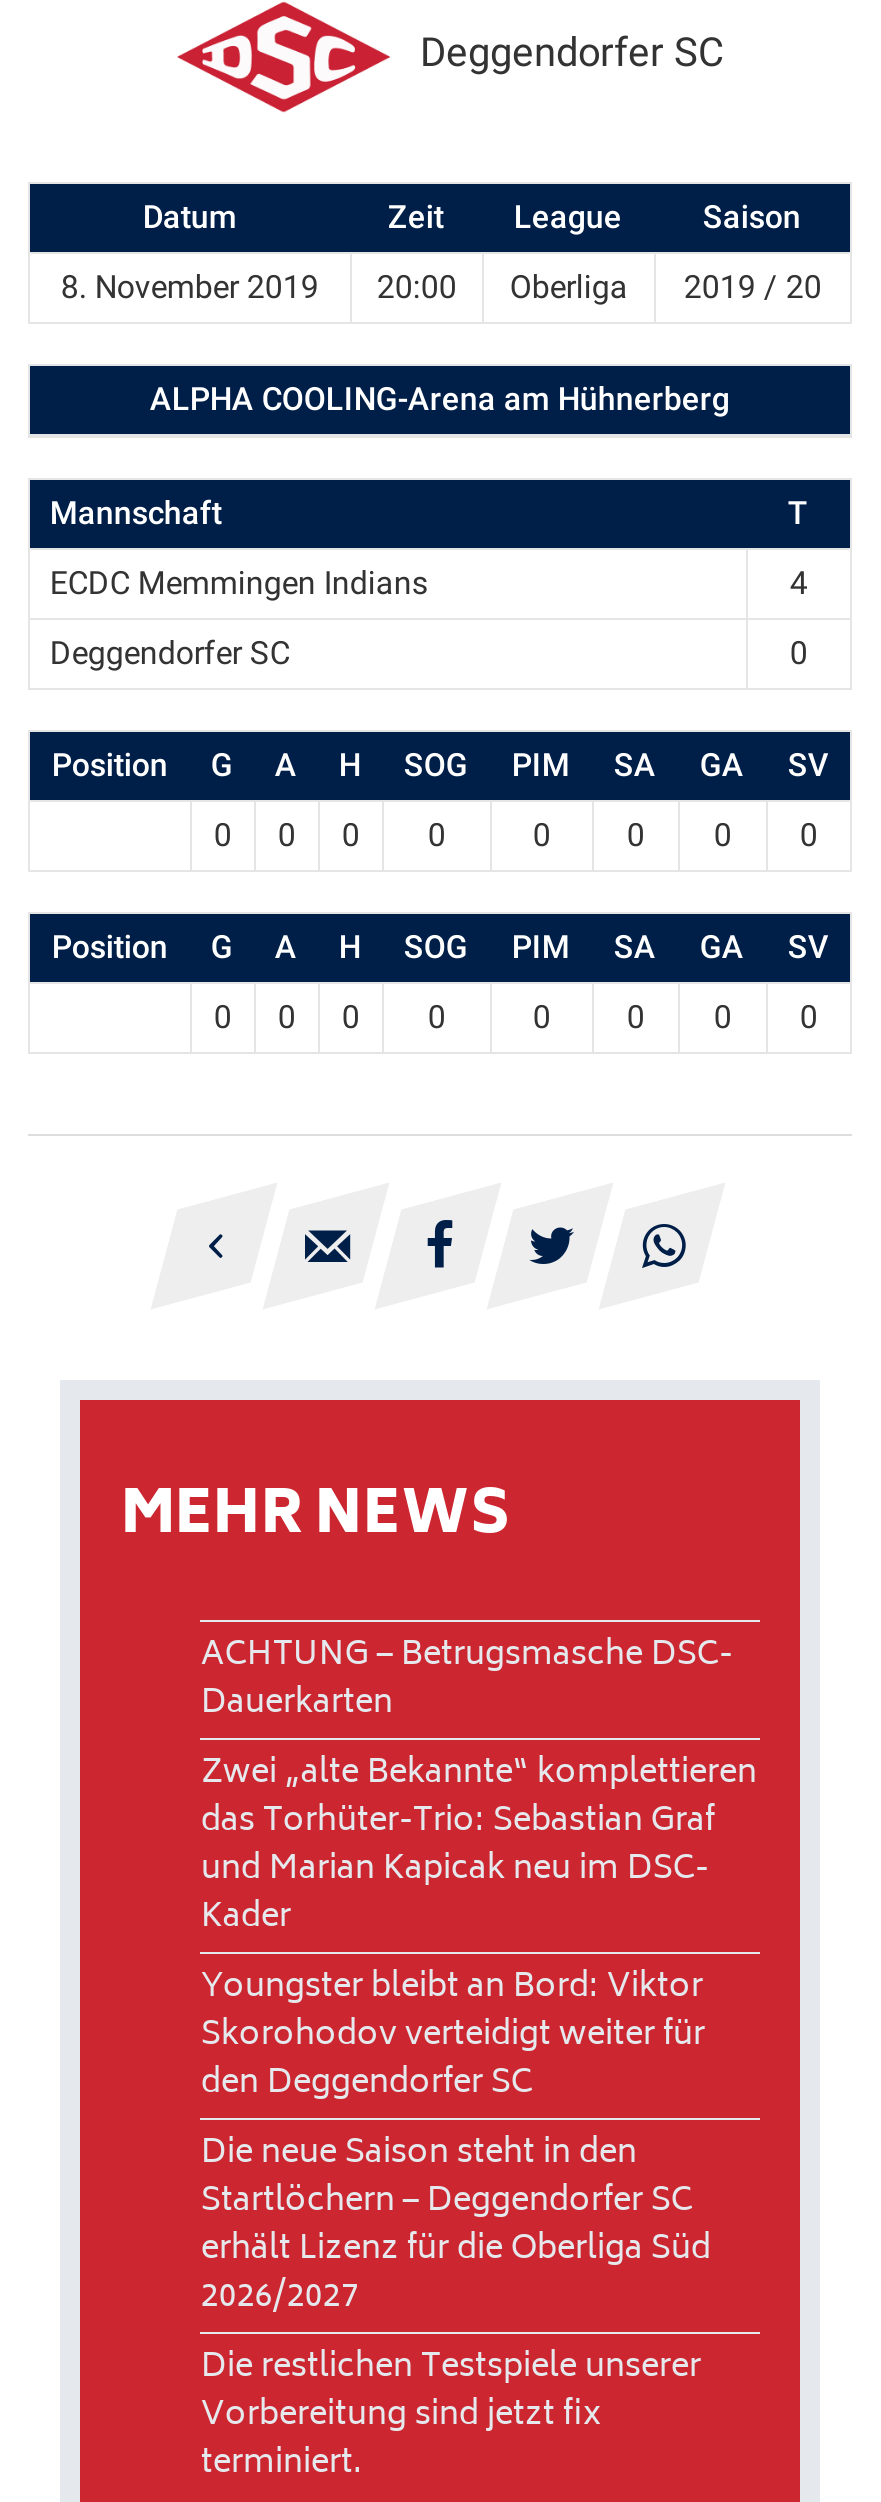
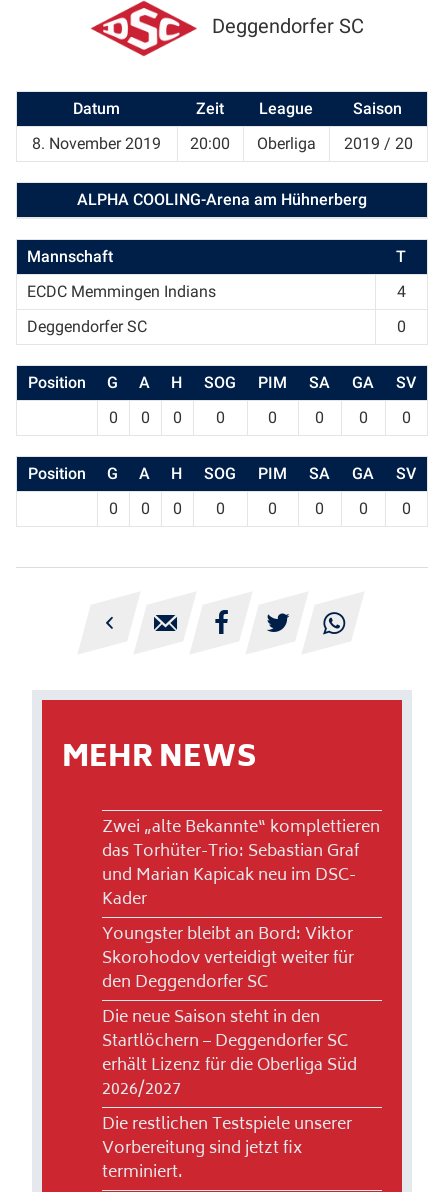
- ACHTUNG – Betrugsmasche DSC-
- Dauerkarten
